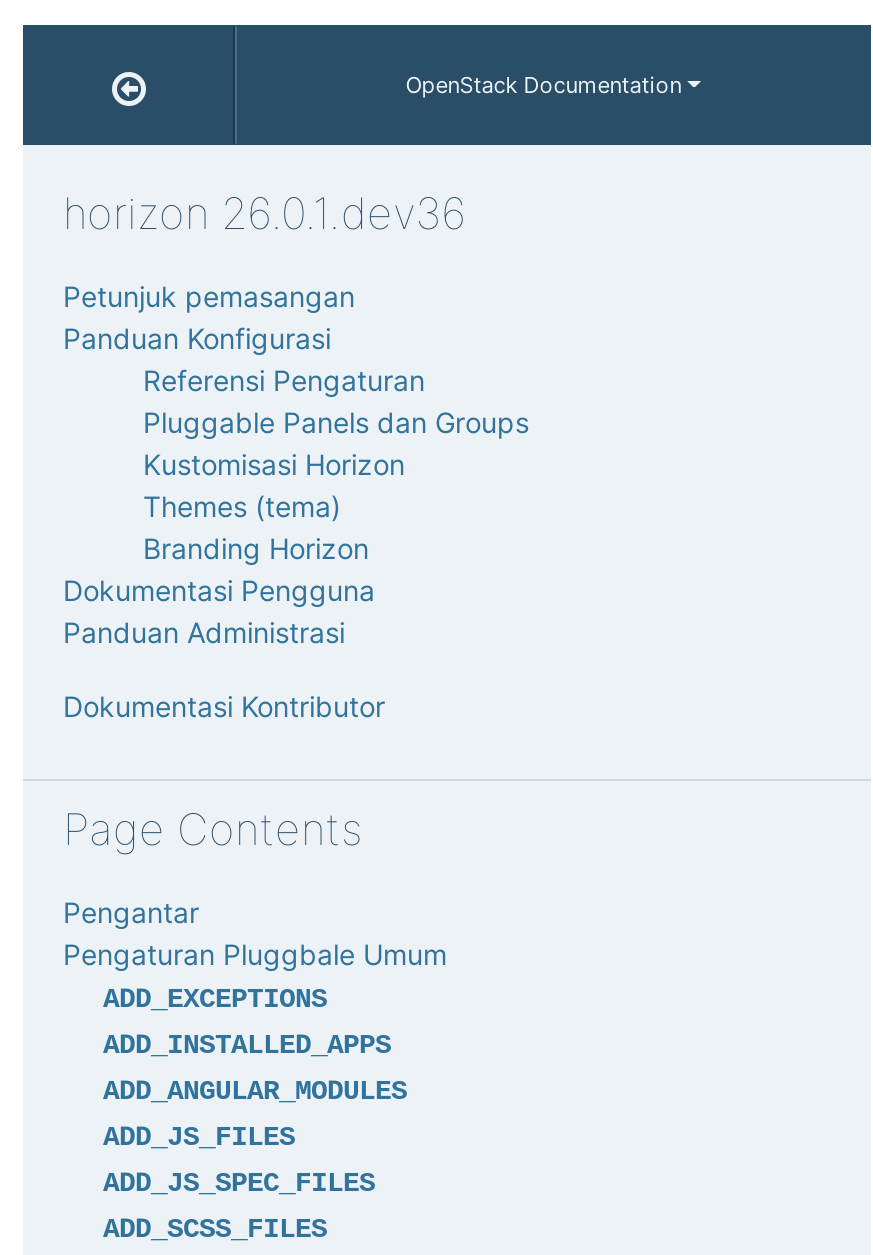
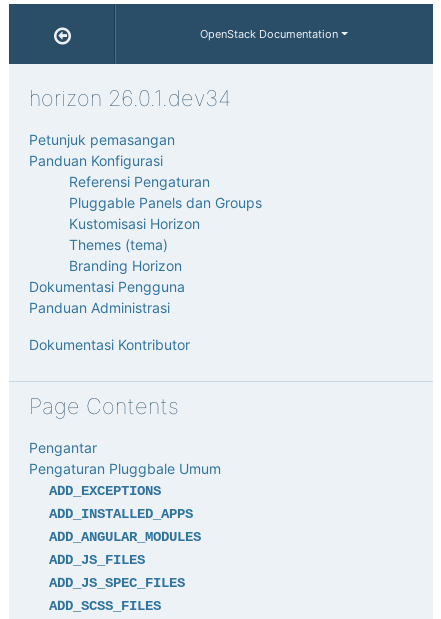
- horizon 26.0.1.dev36
+ horizon 26.0.1.dev34
